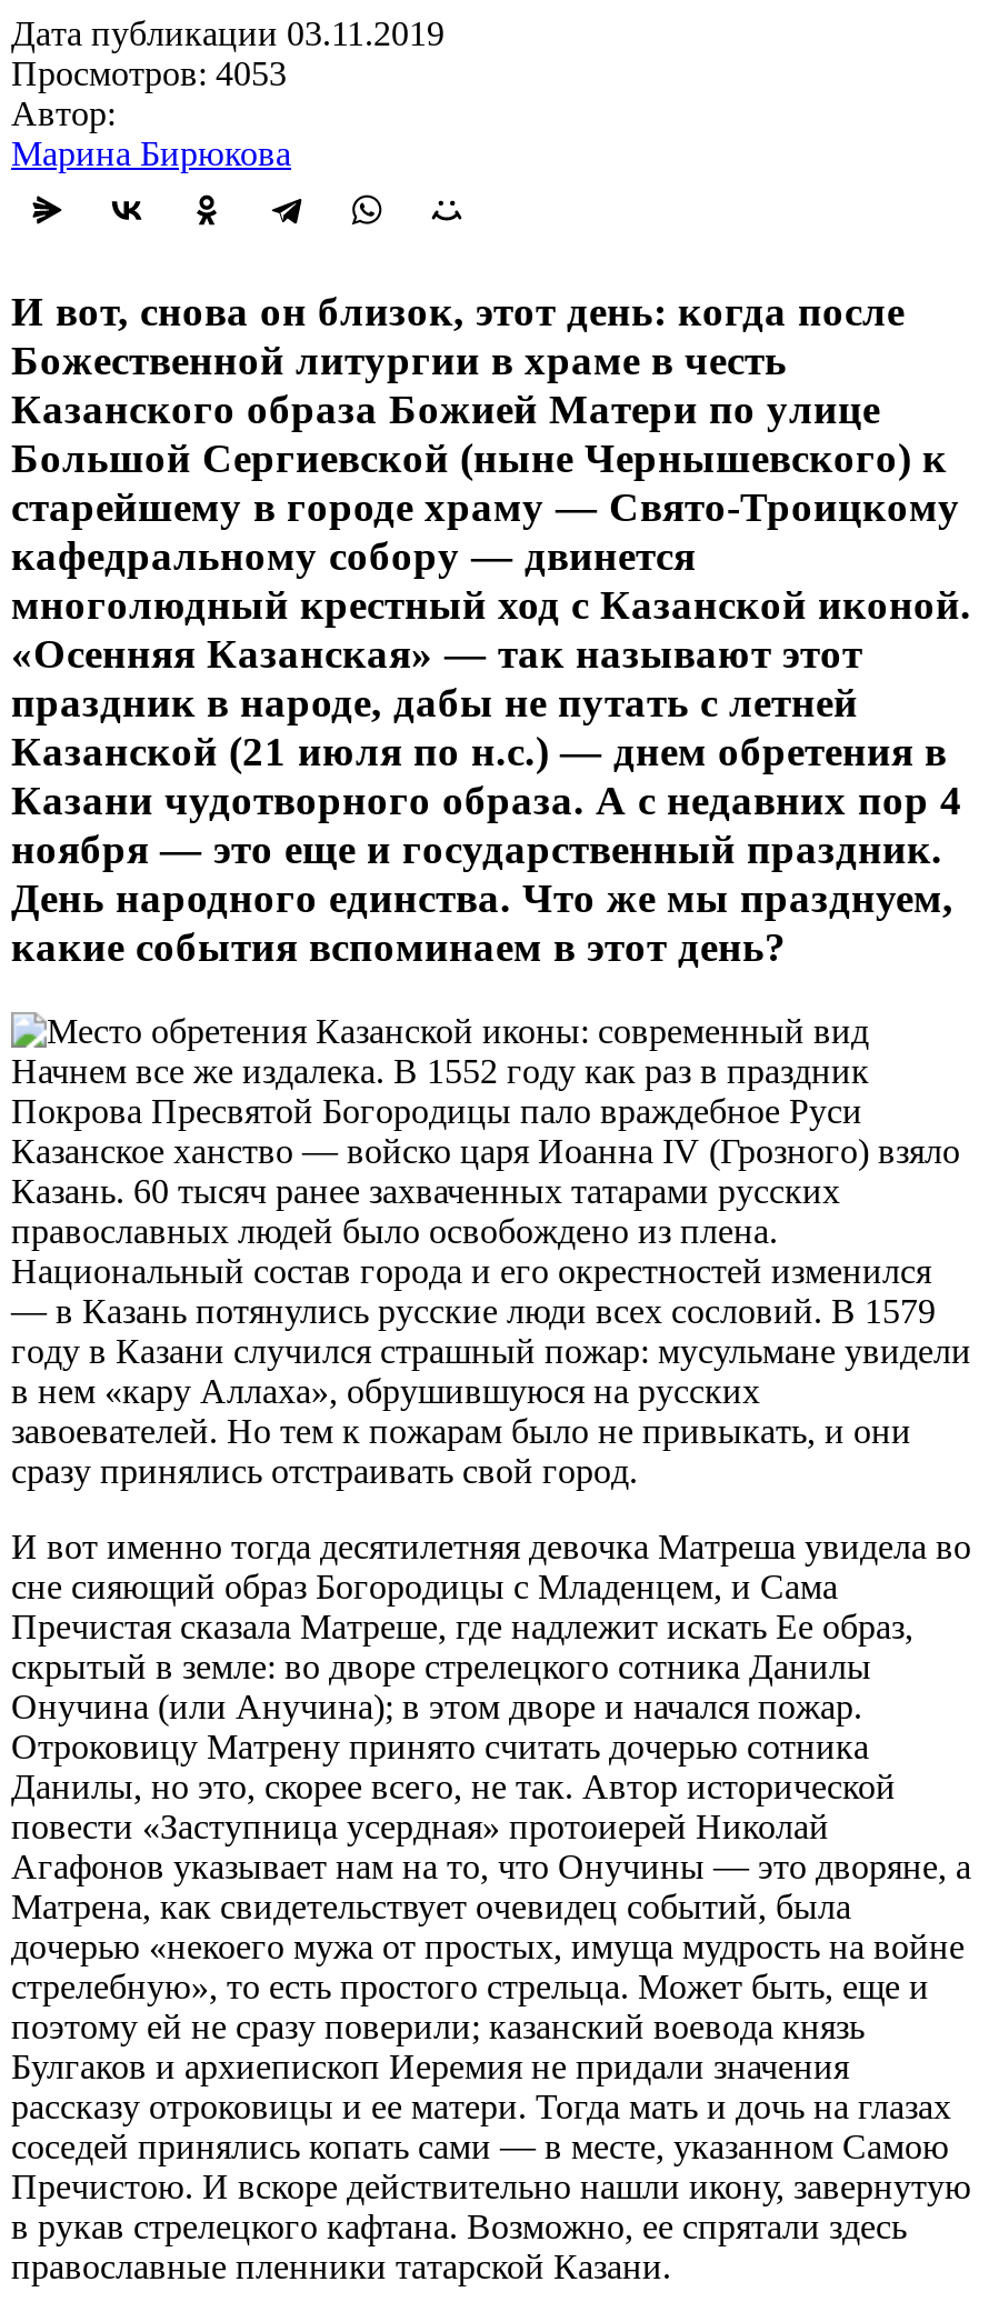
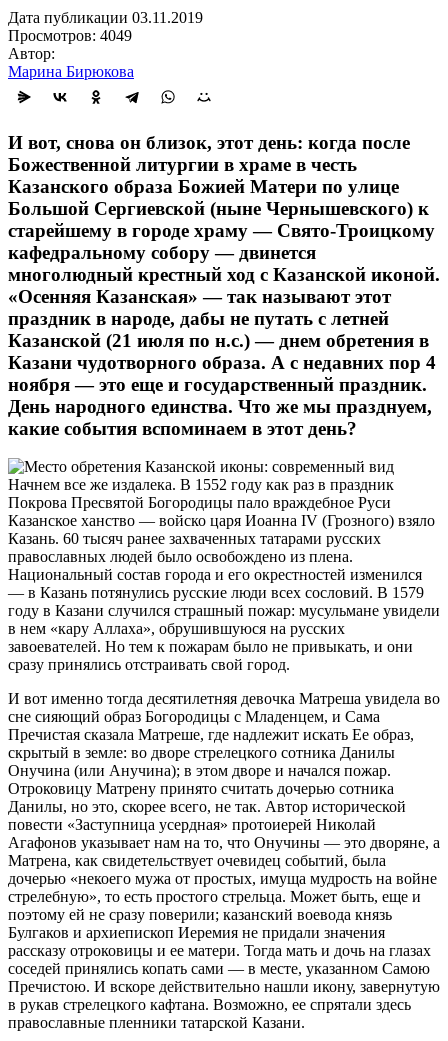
- Просмотров: 4053
+ Просмотров: 4049
